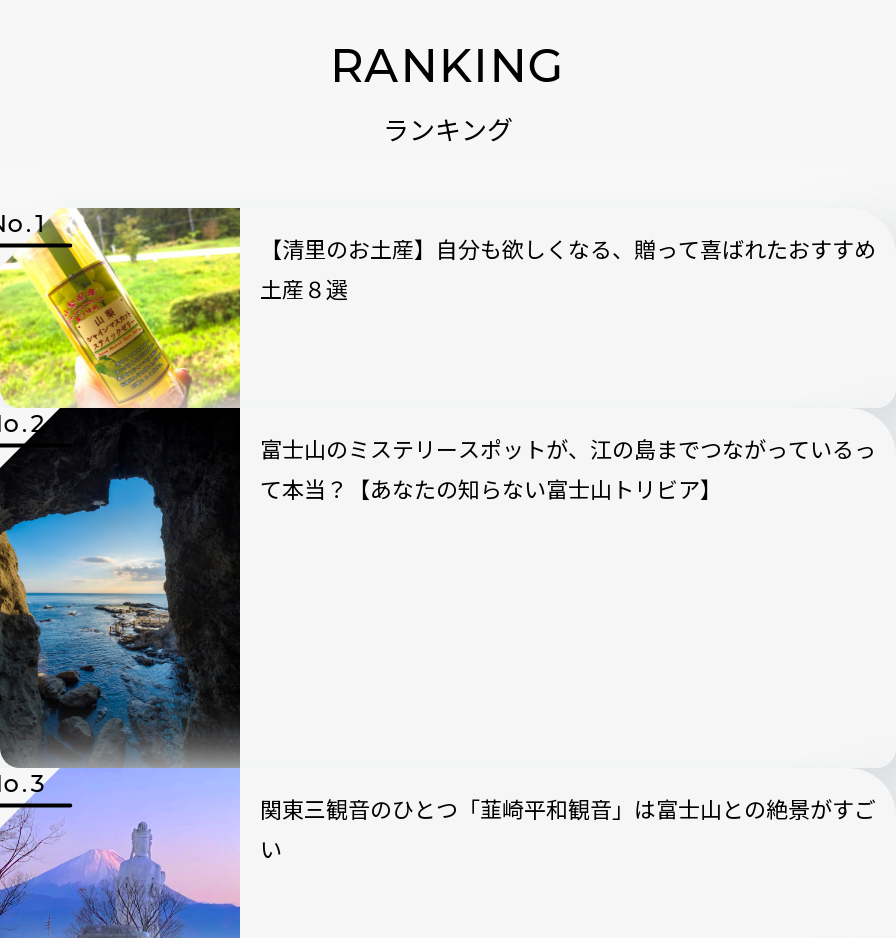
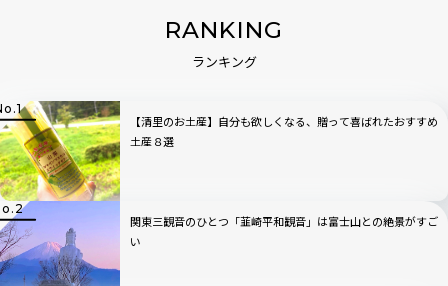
- [image]
- 富士山のミステリースポットが、江の島までつながっているっ
- て本当？【あなたの知らない富士山トリビア】
